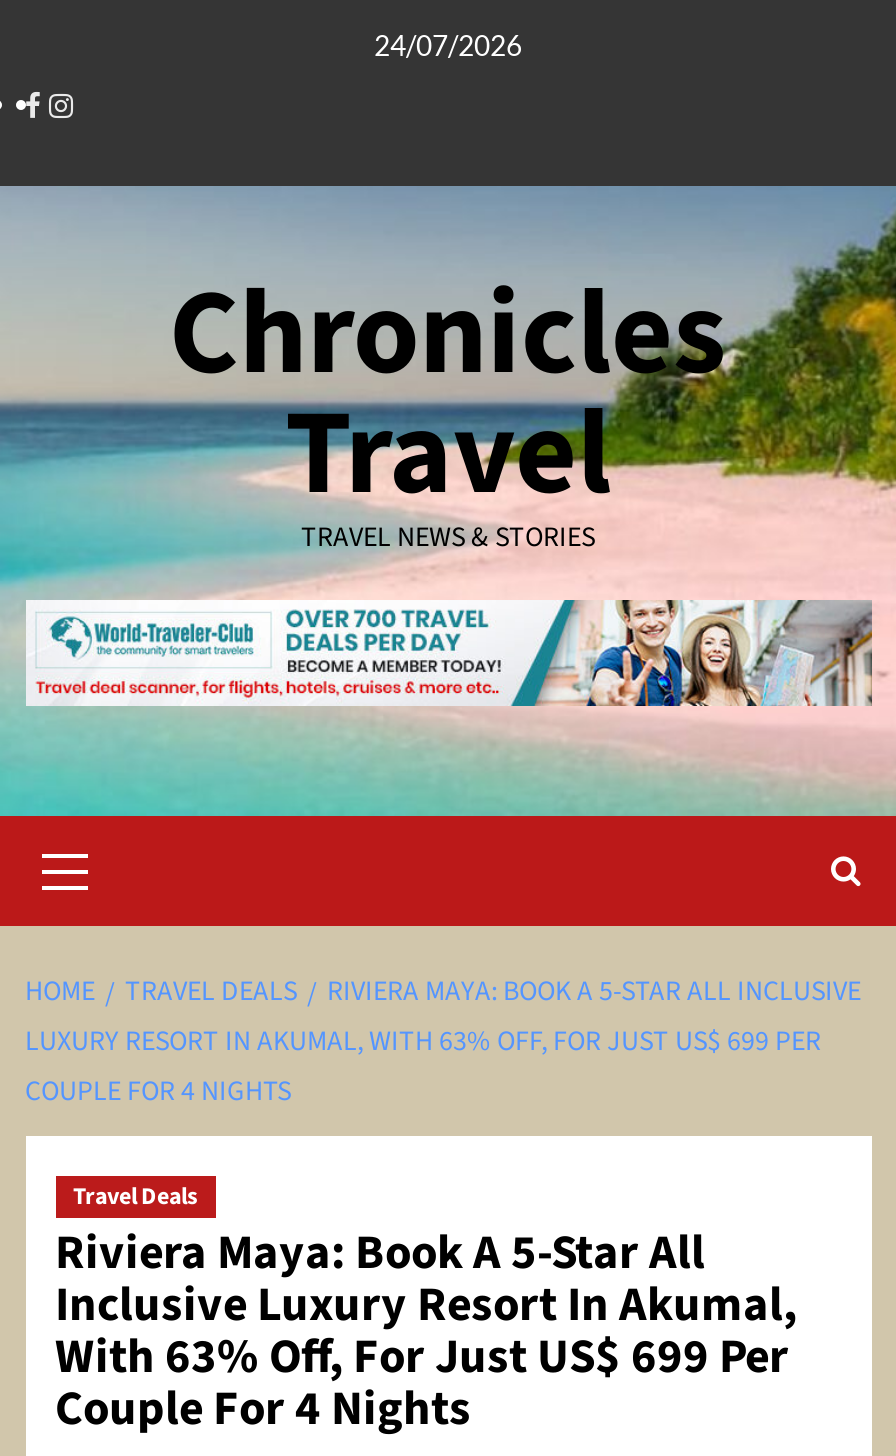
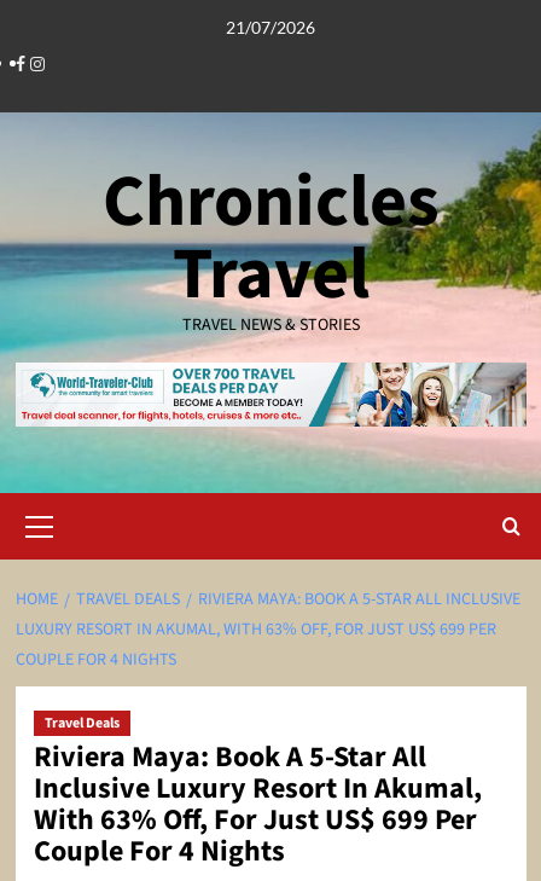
- 24/07/2026
+ 21/07/2026
